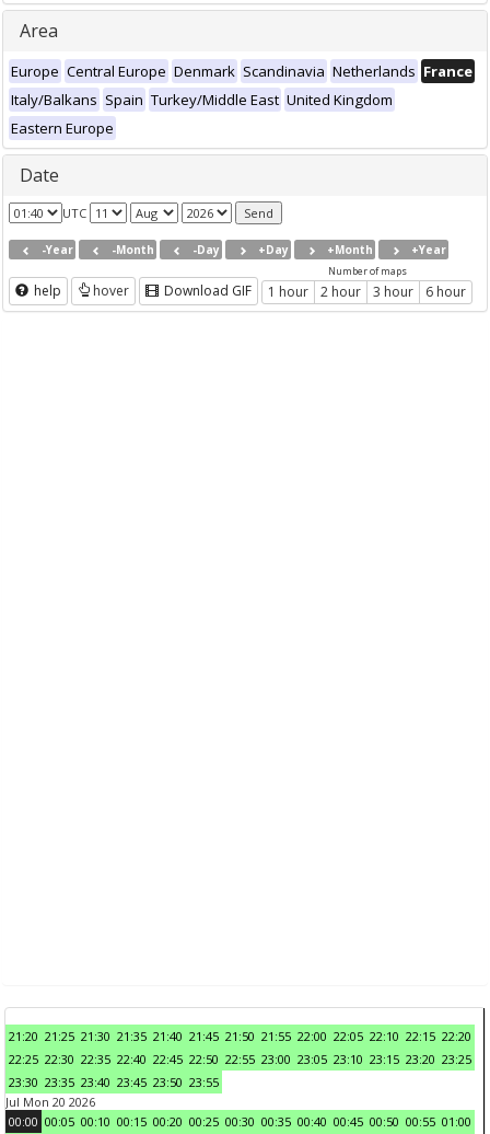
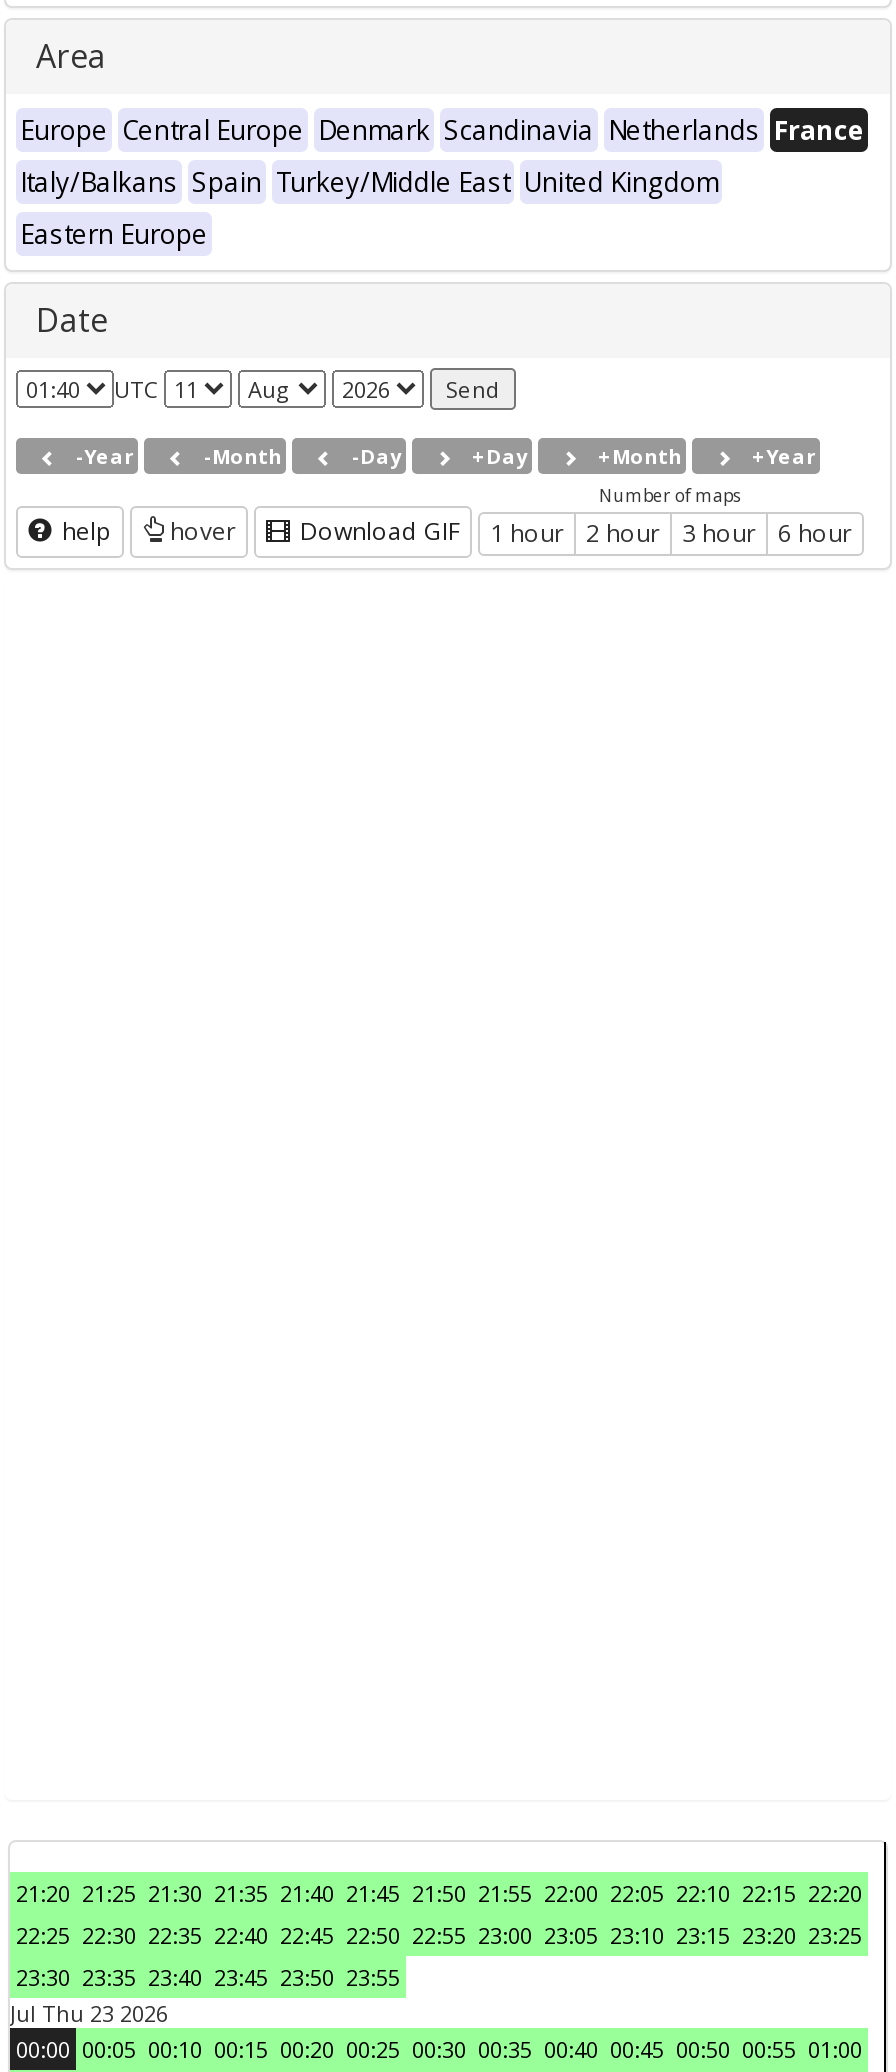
- Jul Mon 20 2026
+ Jul Thu 23 2026
